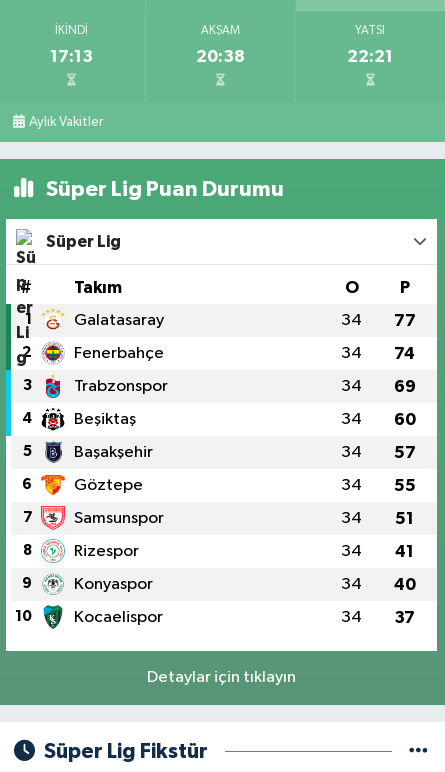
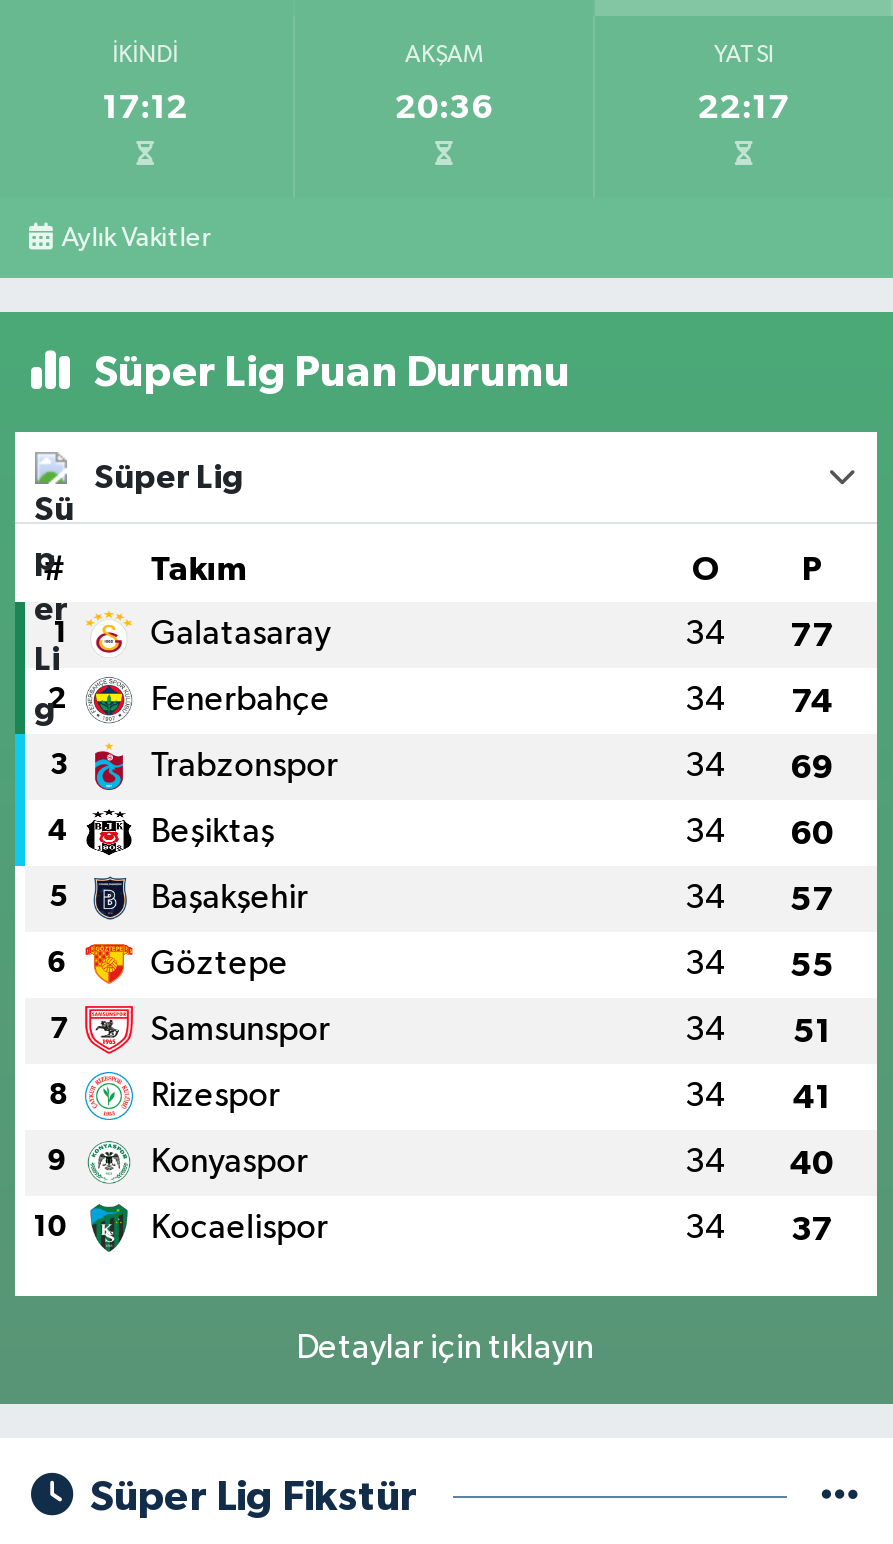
- 17:13
+ 17:12

- 20:38
+ 20:36

- 22:21
+ 22:17
